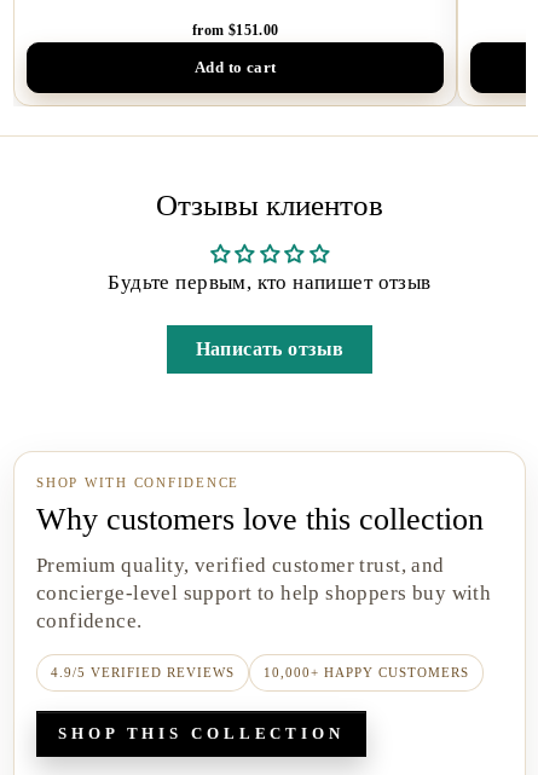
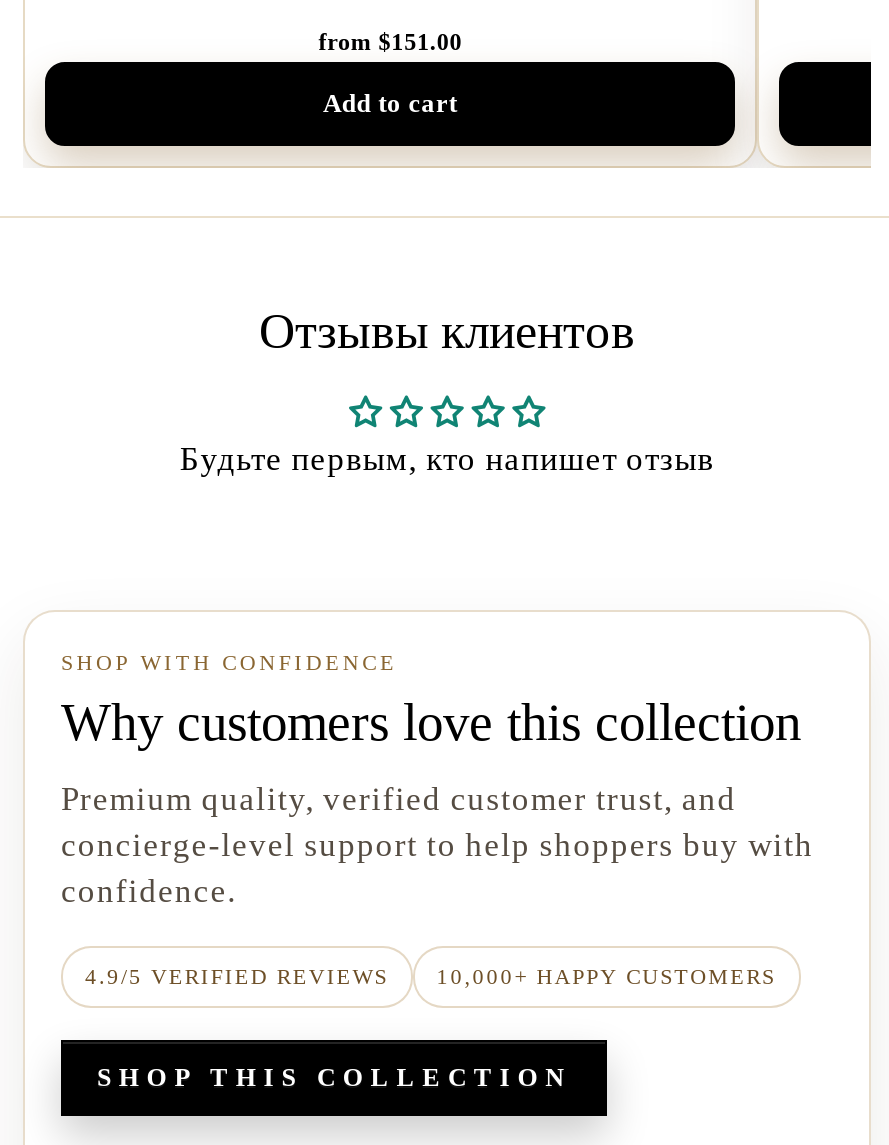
- Написать отзыв
